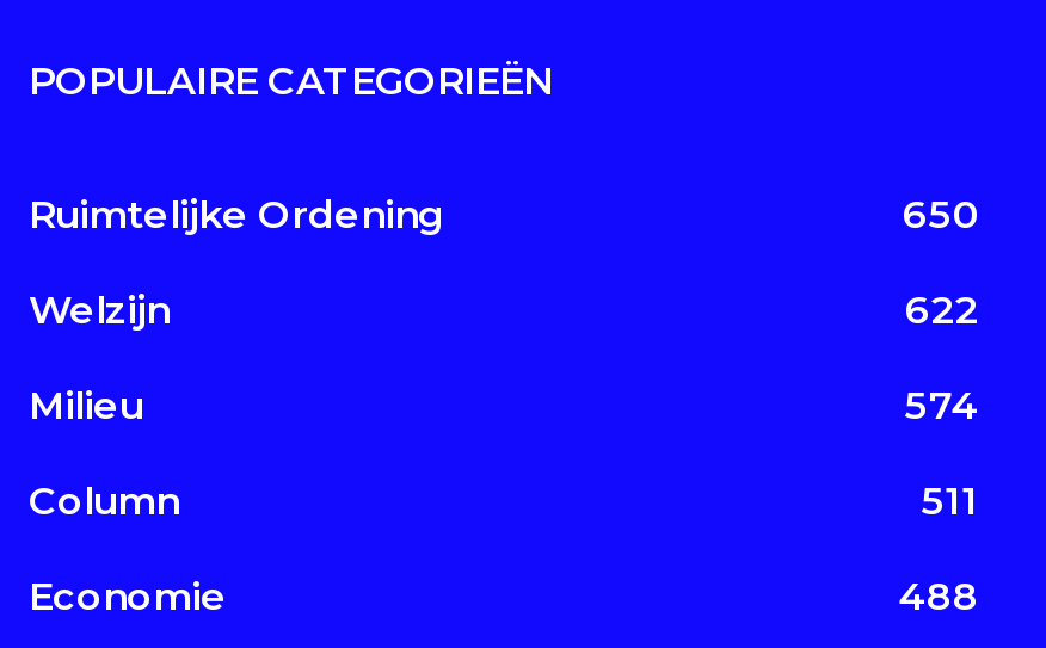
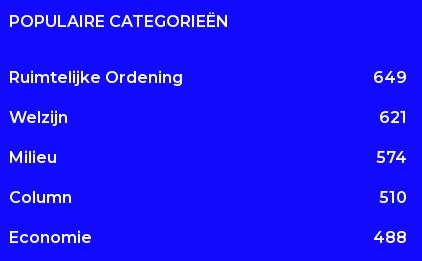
- 650
+ 649

- 622
+ 621

- 511
+ 510
